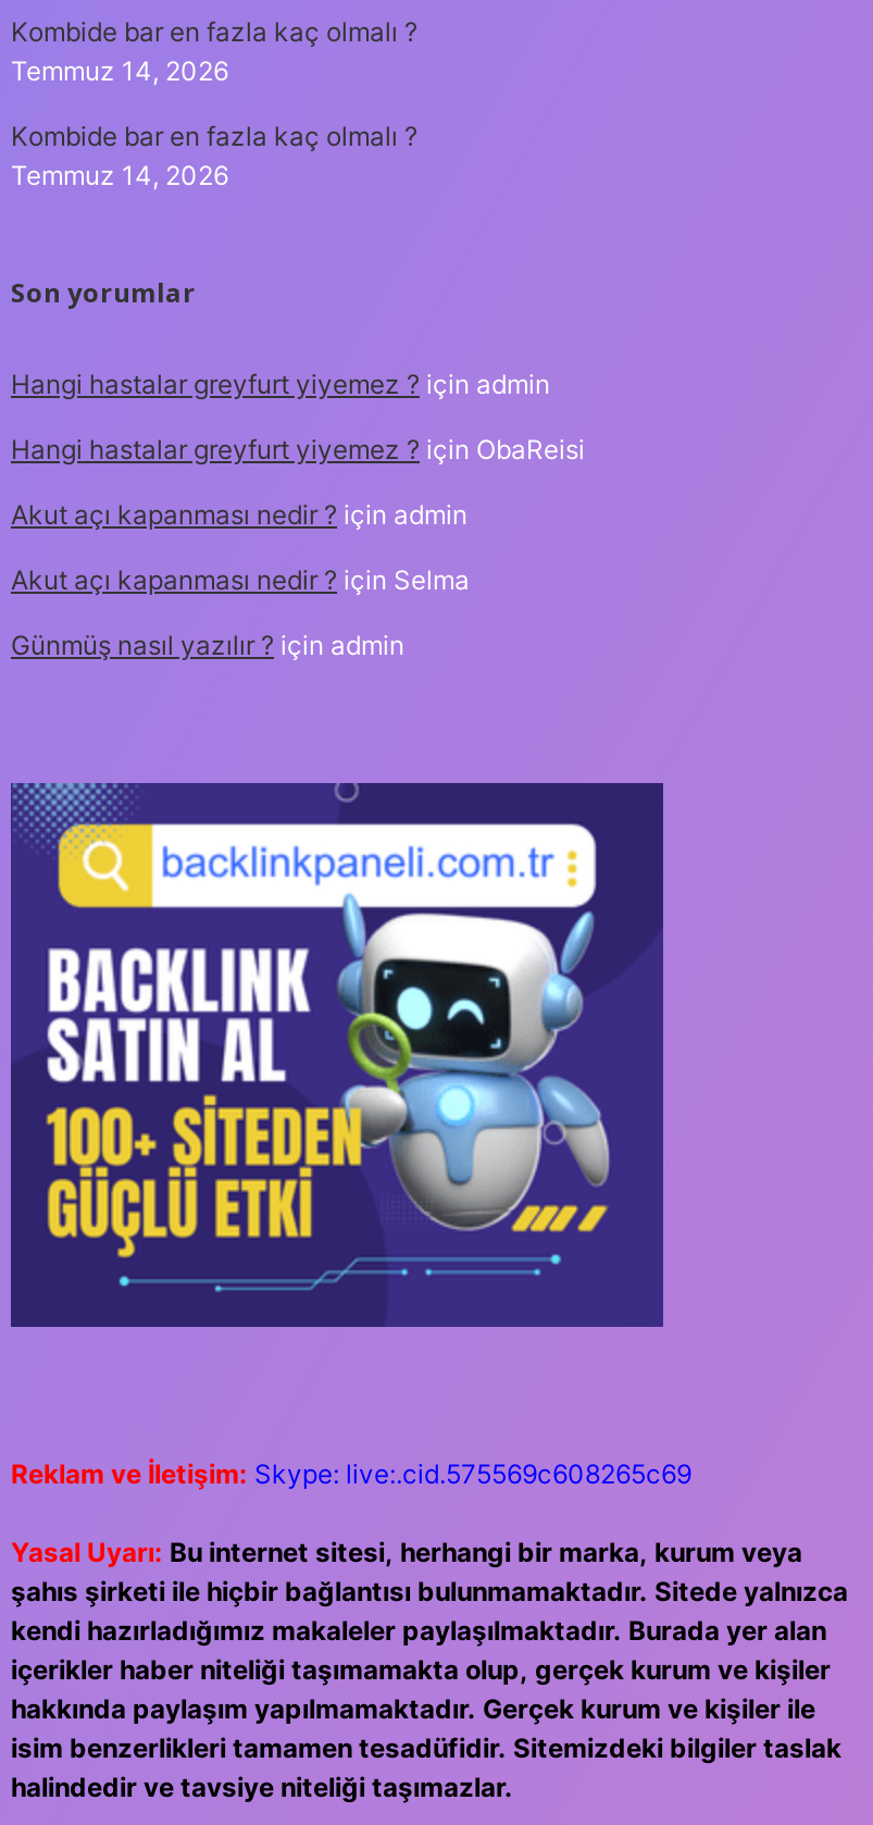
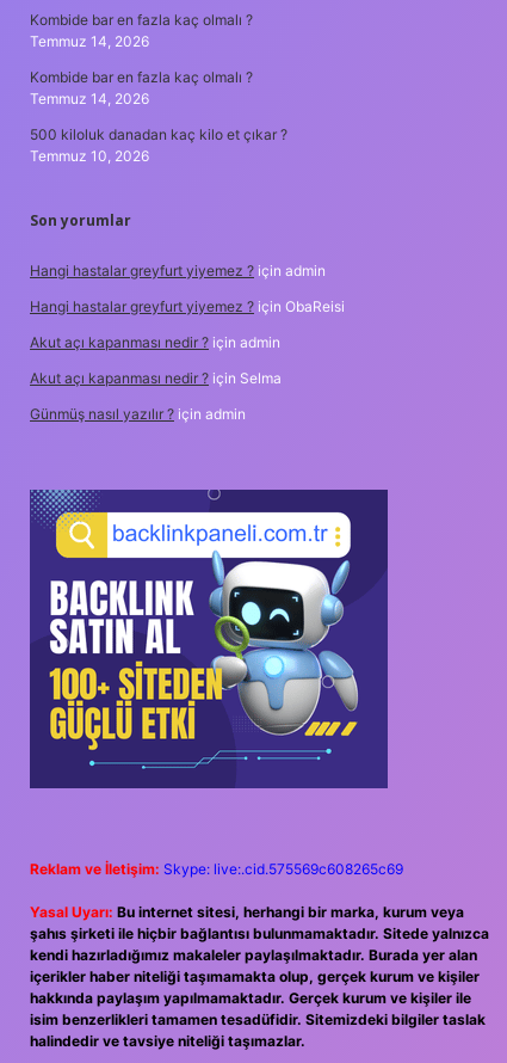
+ 500 kiloluk danadan kaç kilo et çıkar ?
+ Temmuz 10, 2026
